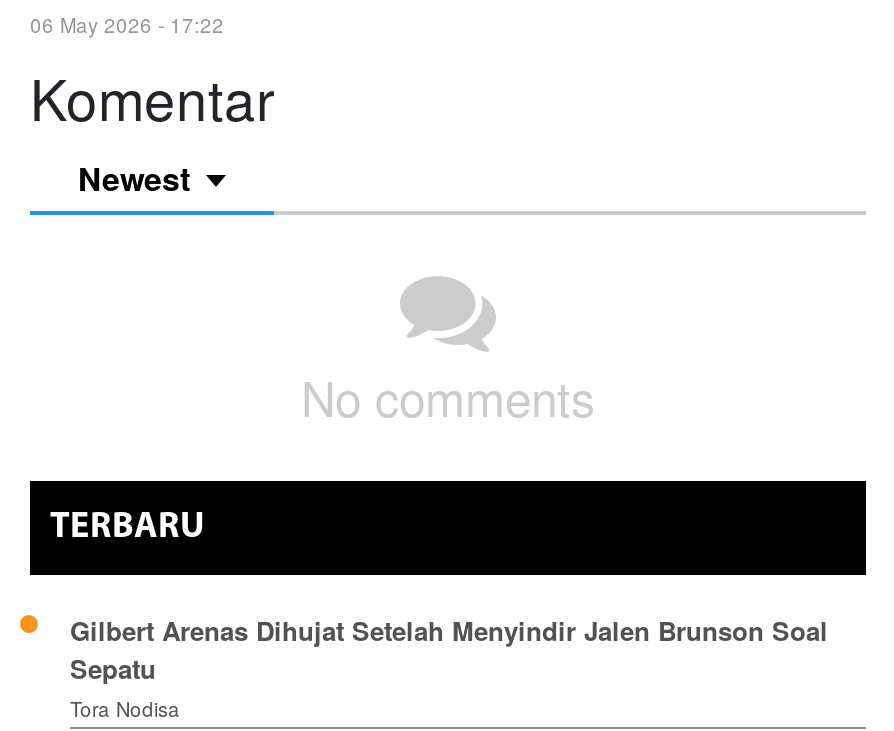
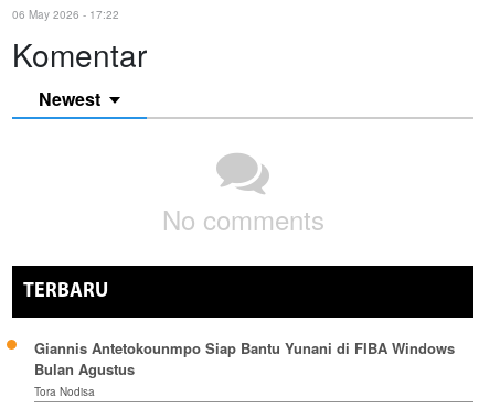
- Gilbert Arenas Dihujat Setelah Menyindir Jalen Brunson Soal
- Sepatu
+ Giannis Antetokounmpo Siap Bantu Yunani di FIBA Windows
+ Bulan Agustus
